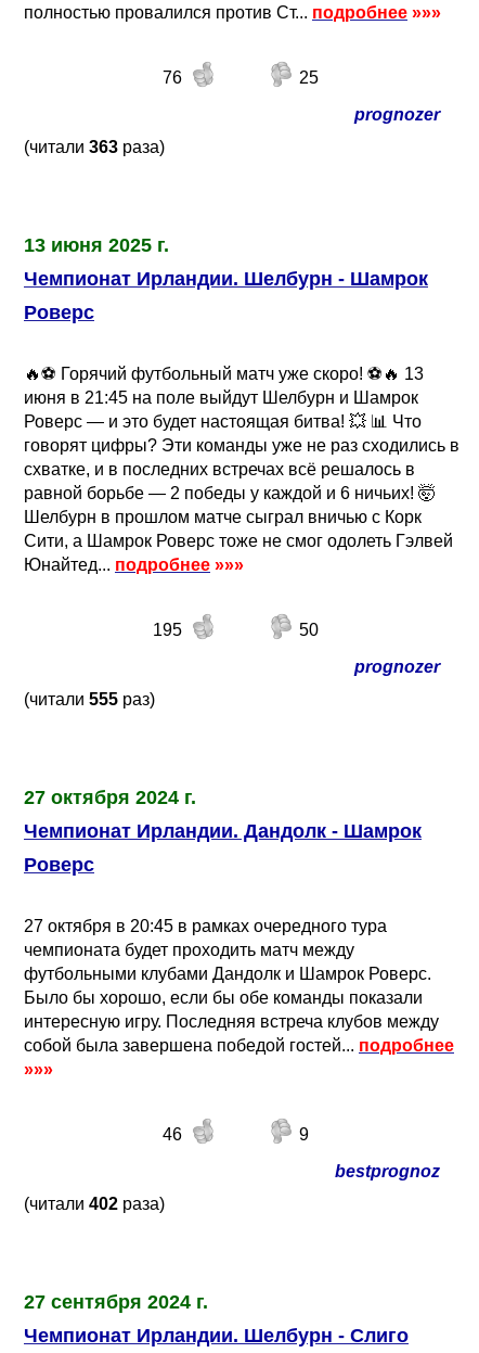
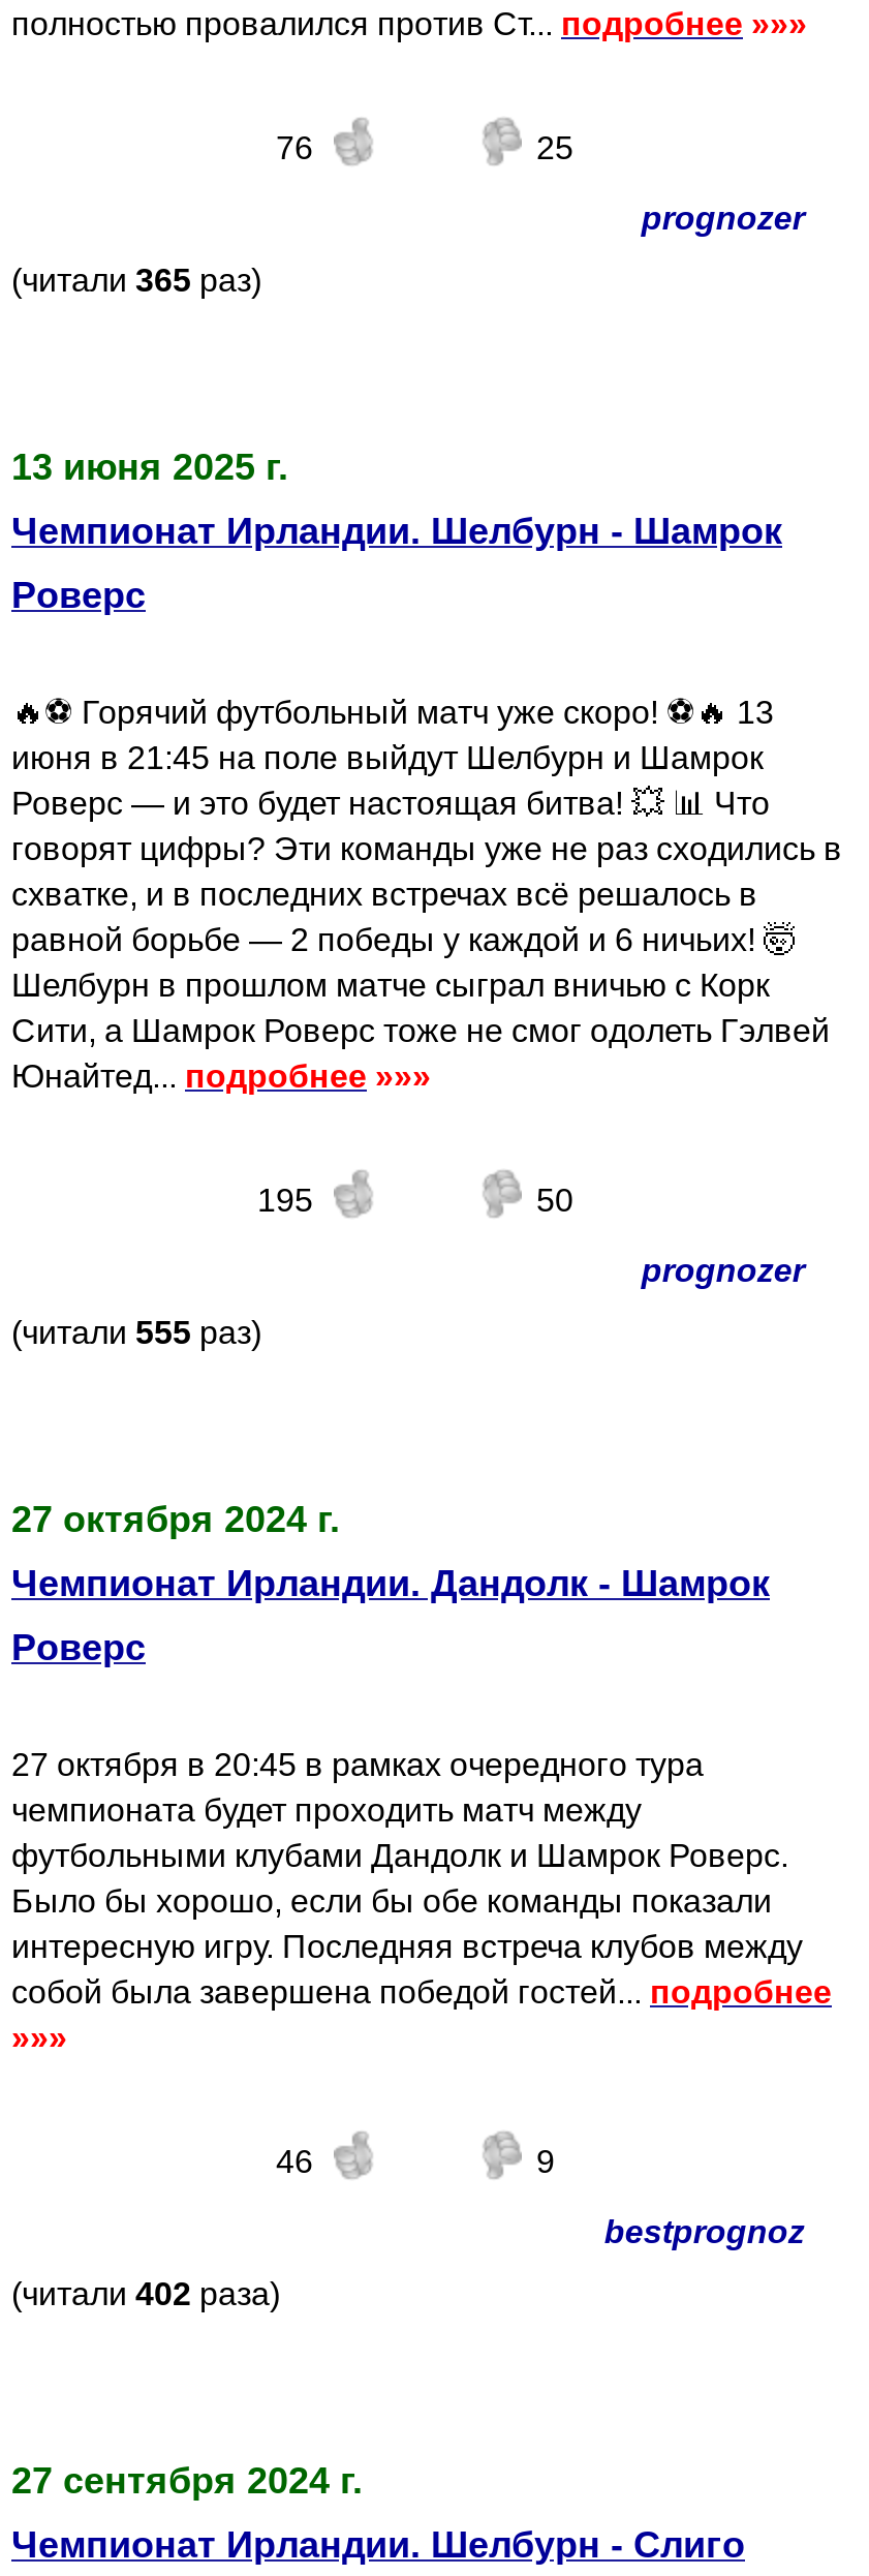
- (читали 363 раза)
+ (читали 365 раз)
